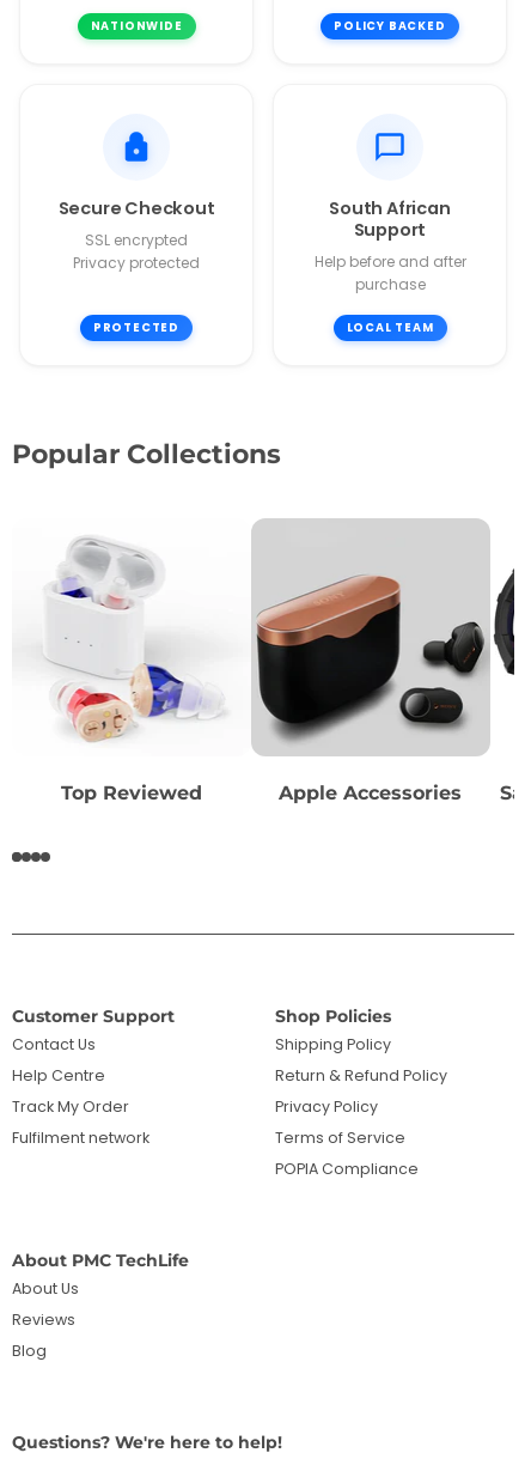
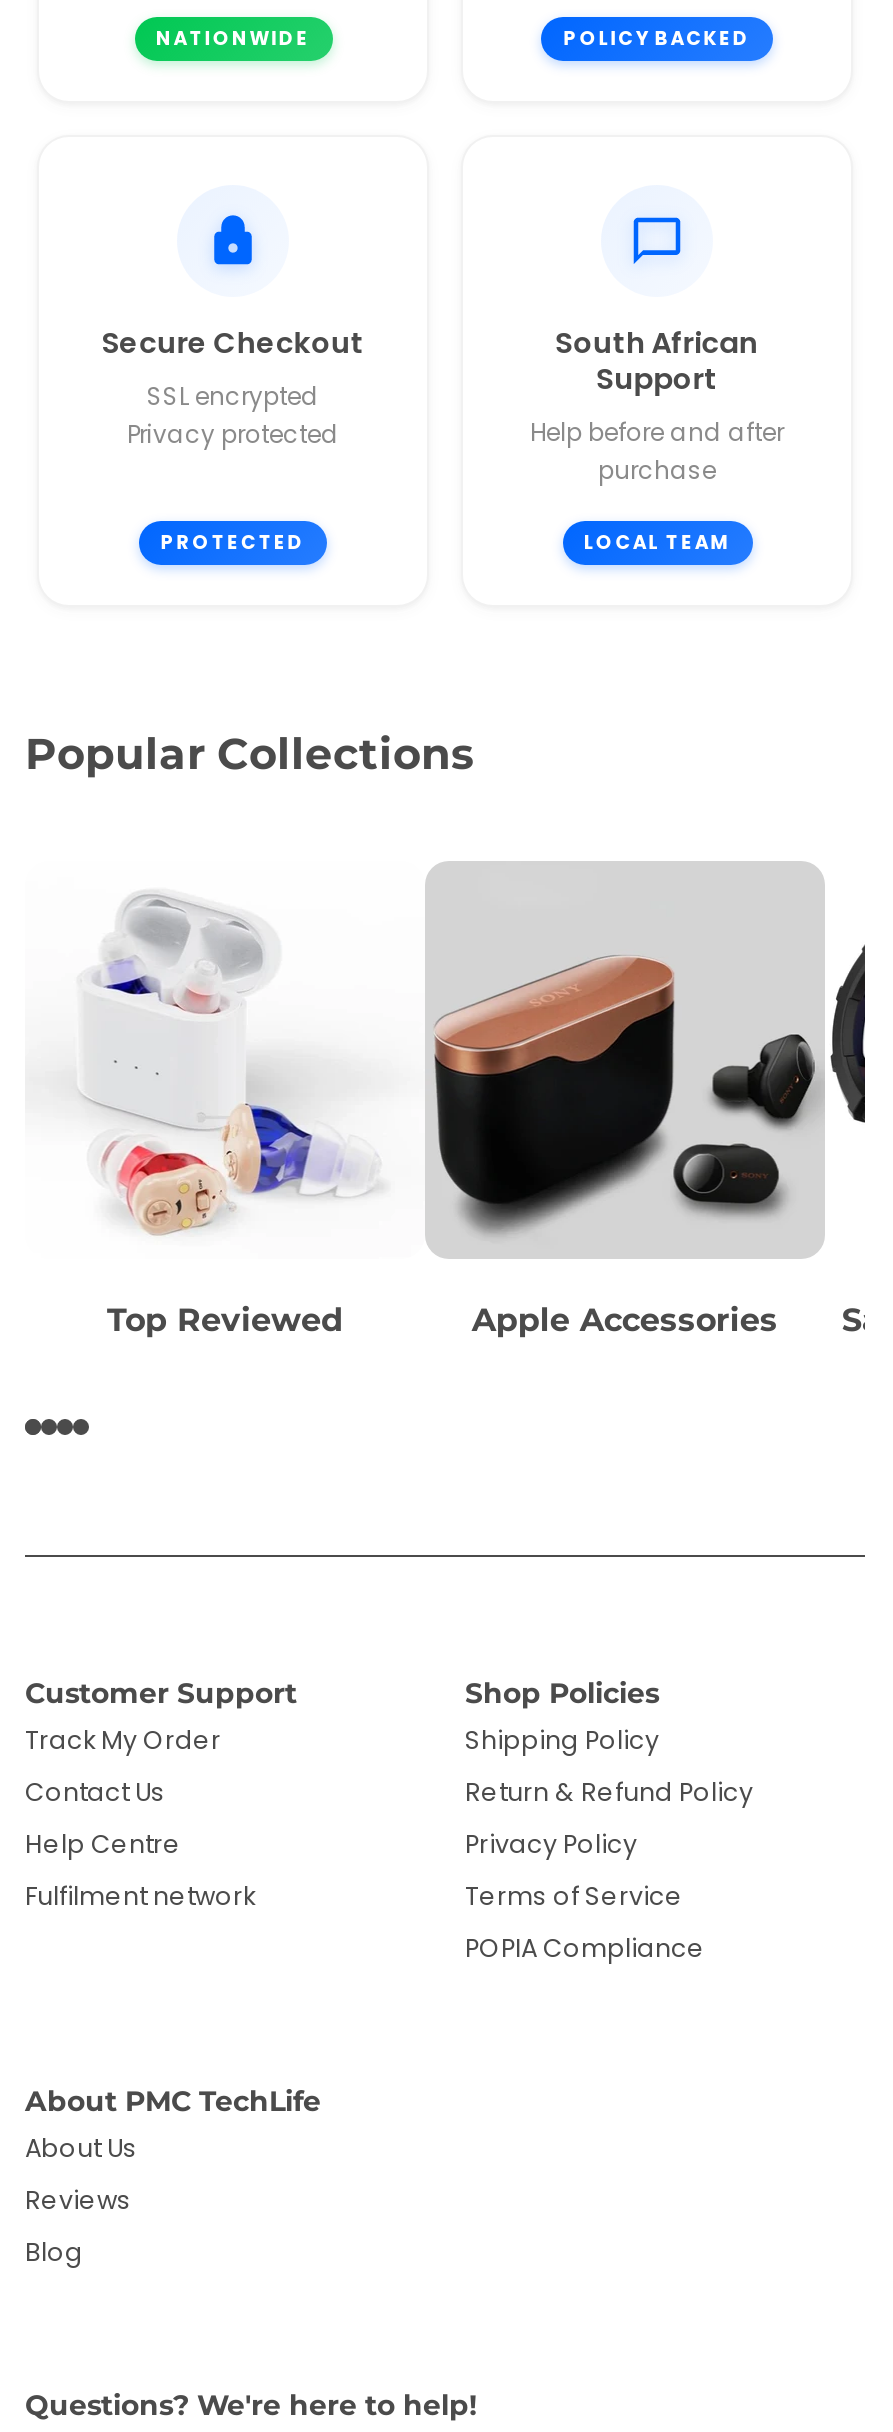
moved down: Contact Us | Help Centre

moved up: Track My Order
